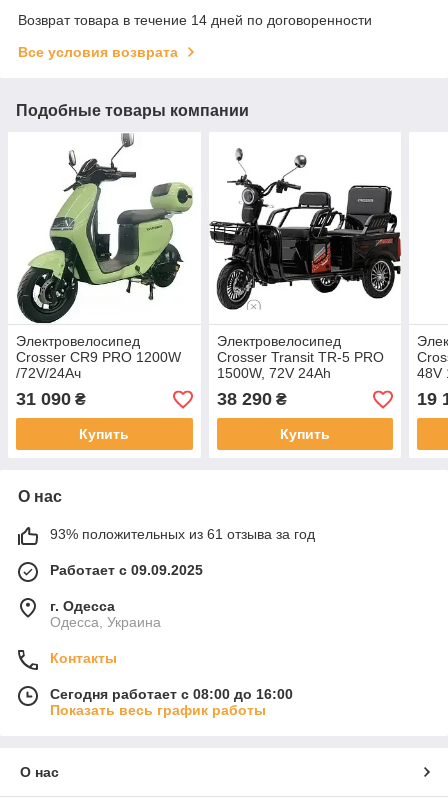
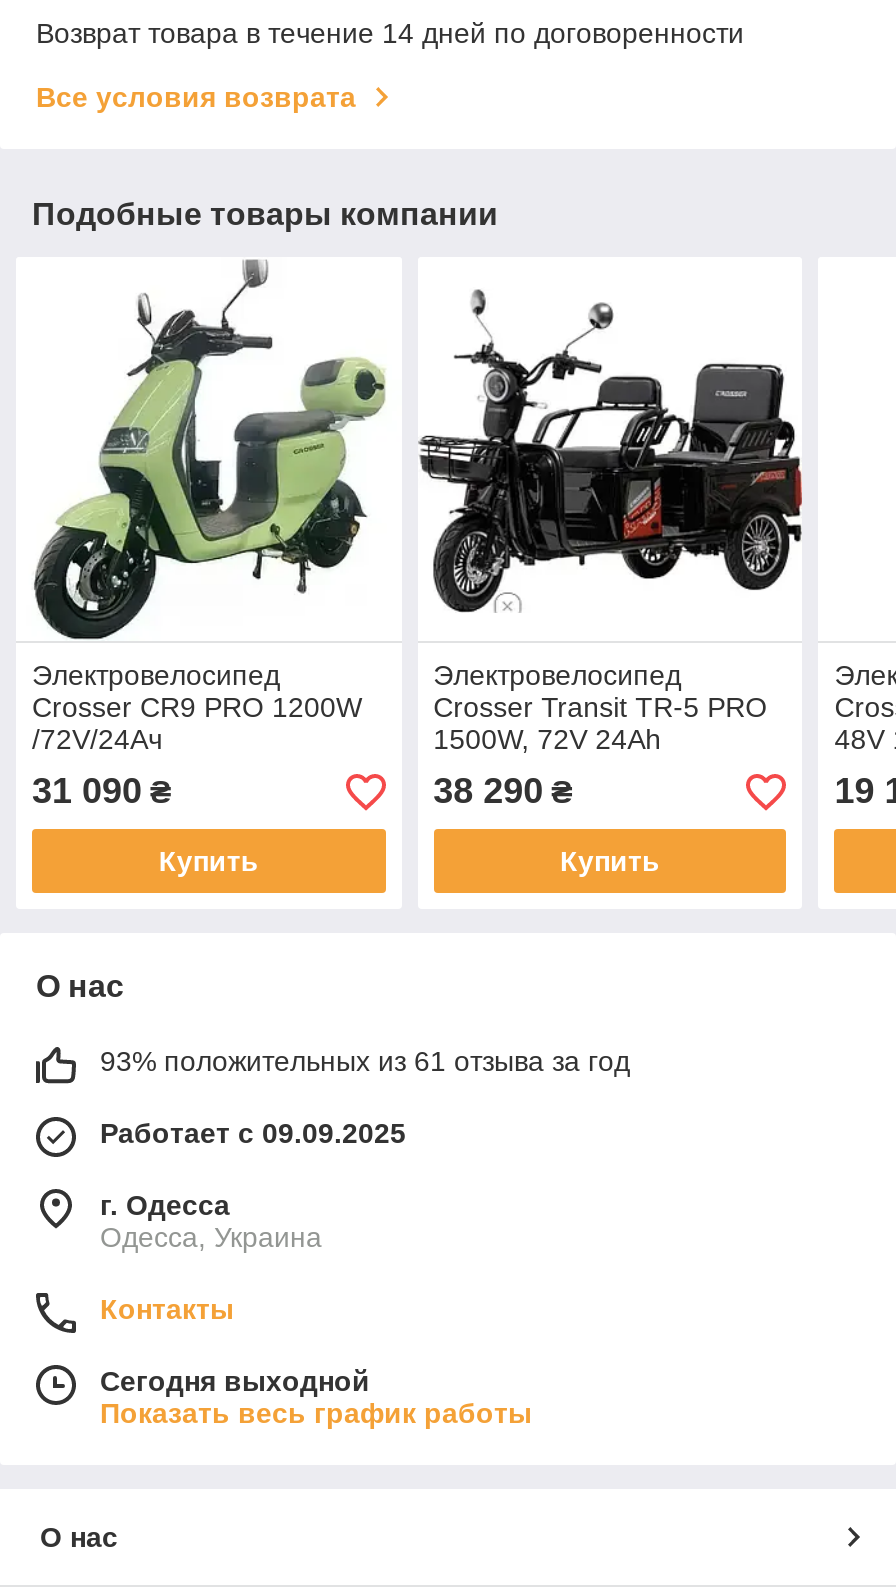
- Сегодня работает с 08:00 до 16:00
+ Сегодня выходной
